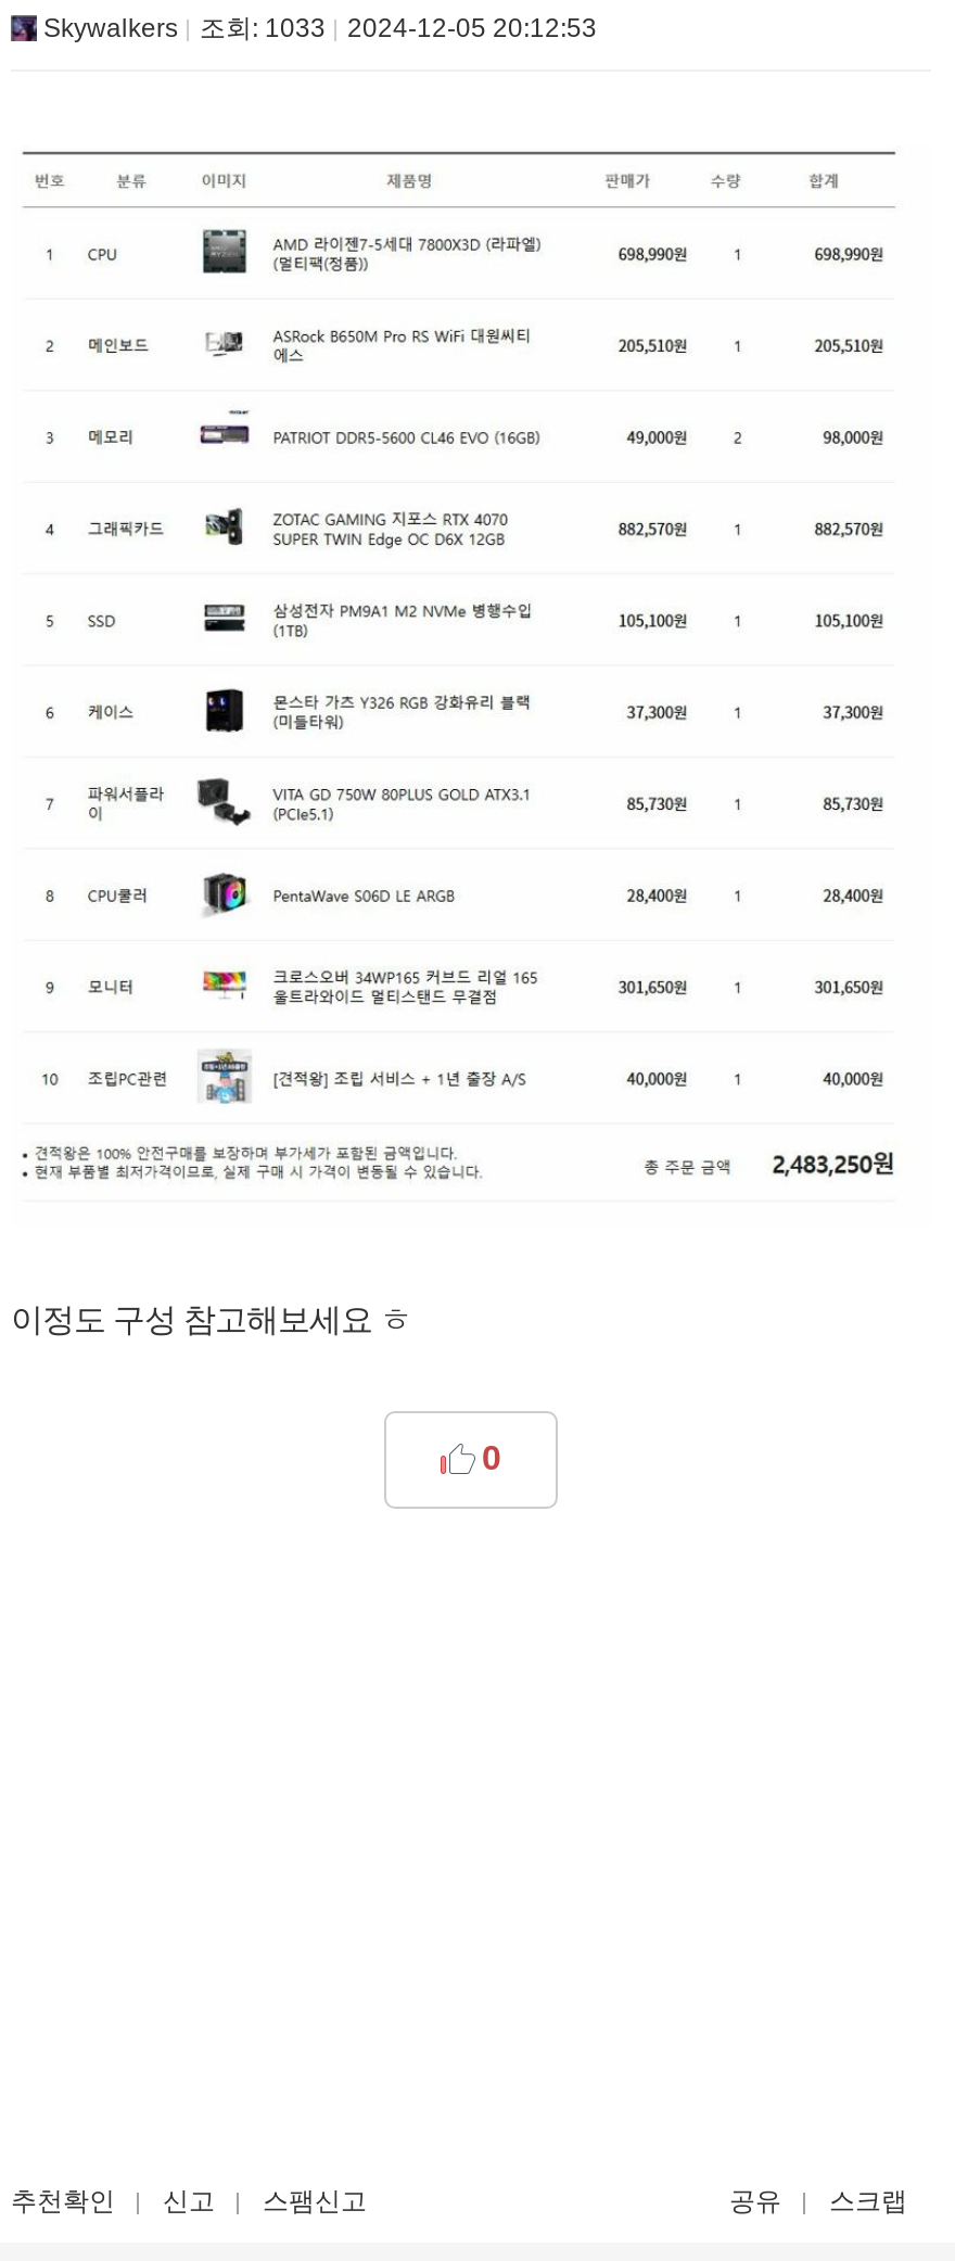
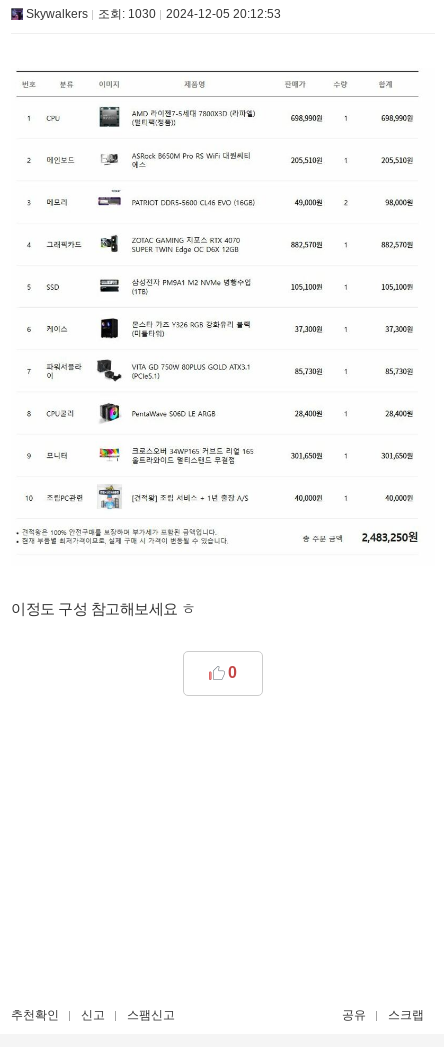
- Skywalkers 조회: 1033 2024-12-05 20:12:53
+ Skywalkers 조회: 1030 2024-12-05 20:12:53
